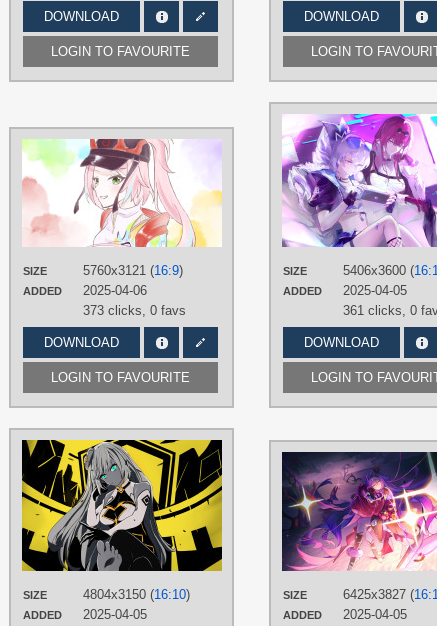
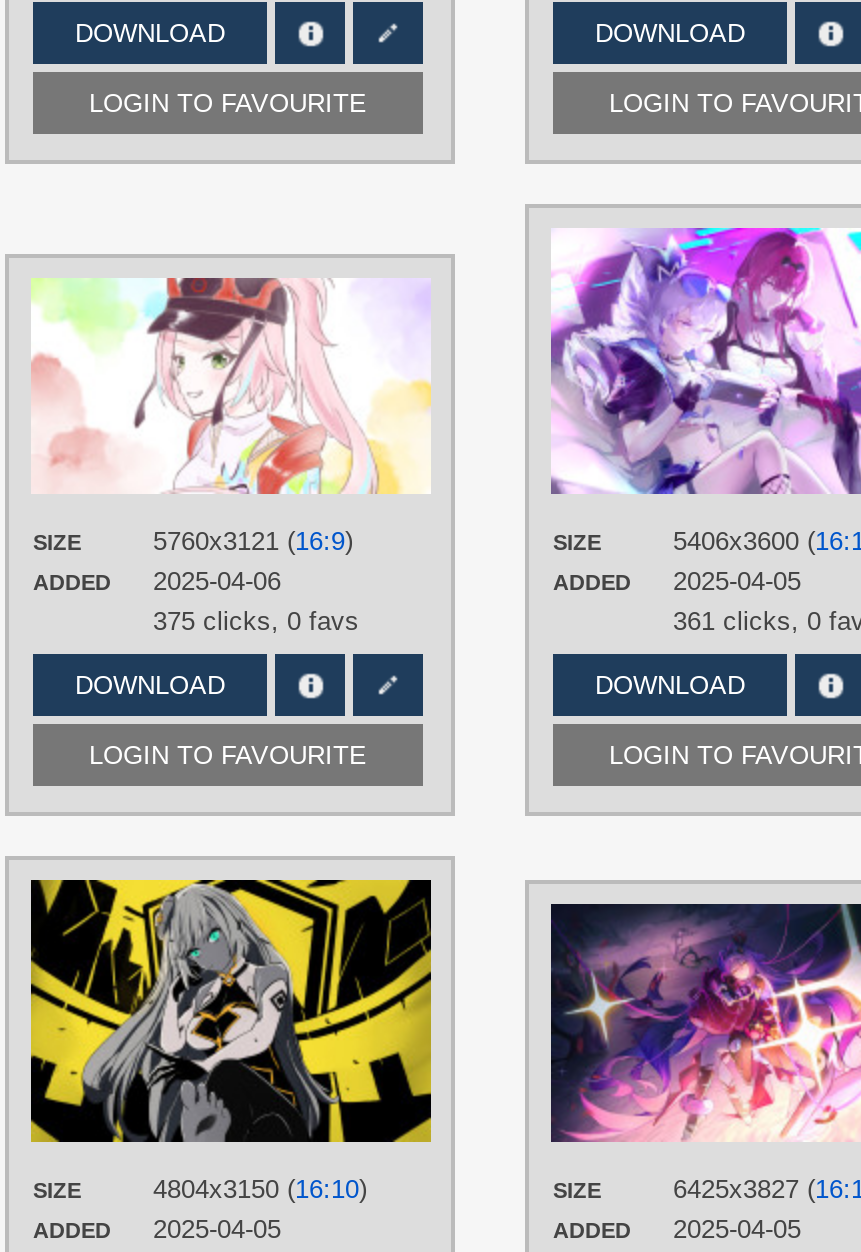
- 373 clicks, 0 favs
+ 375 clicks, 0 favs
